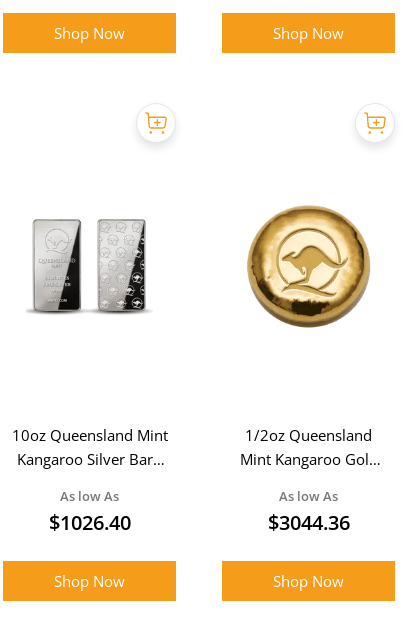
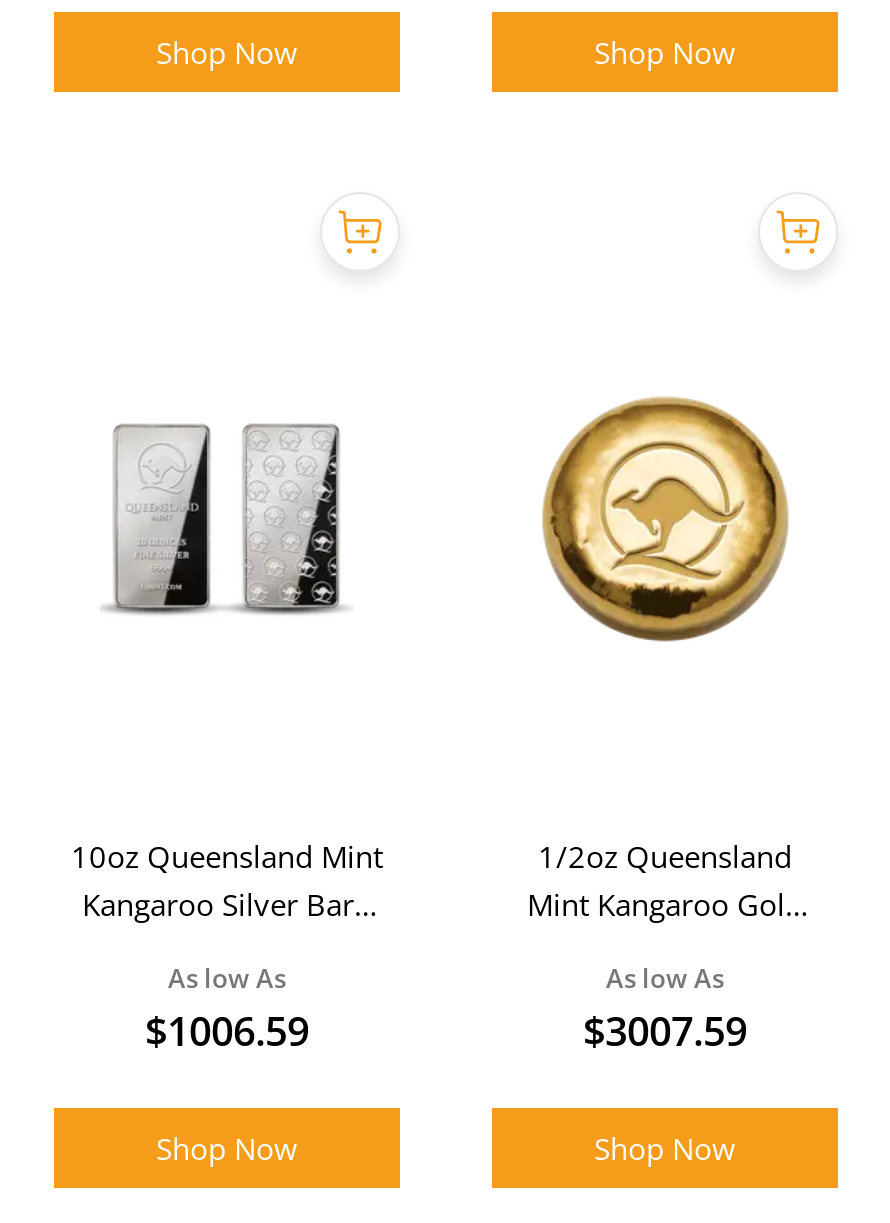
- $1026.40
+ $1006.59

- $3044.36
+ $3007.59
